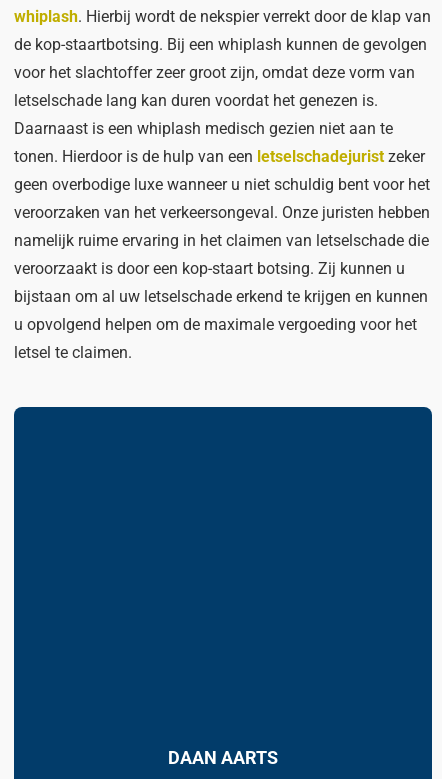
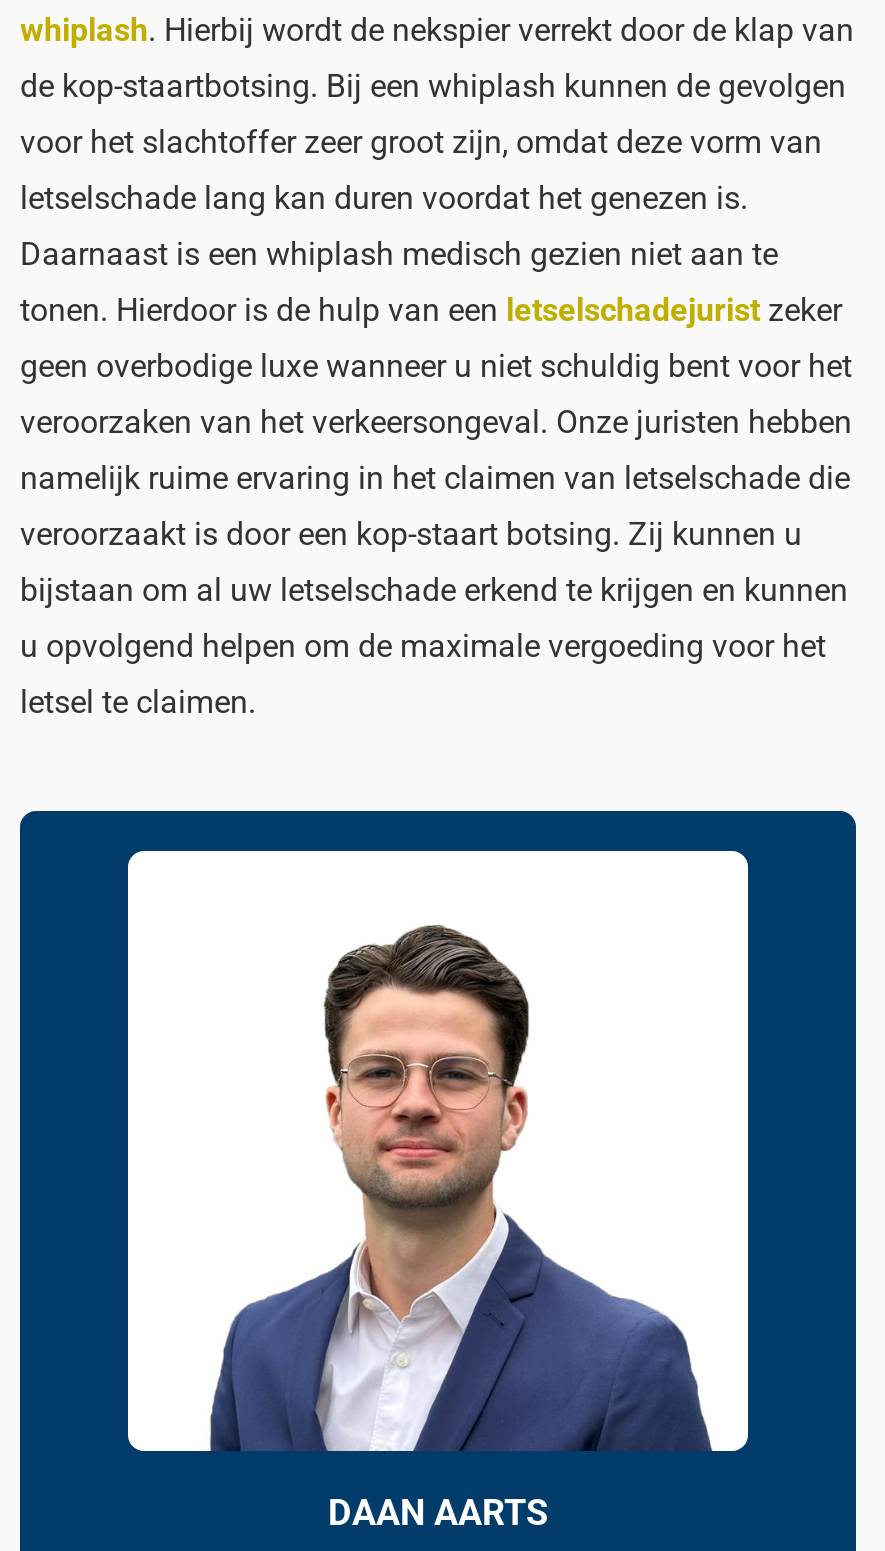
+ [image]
